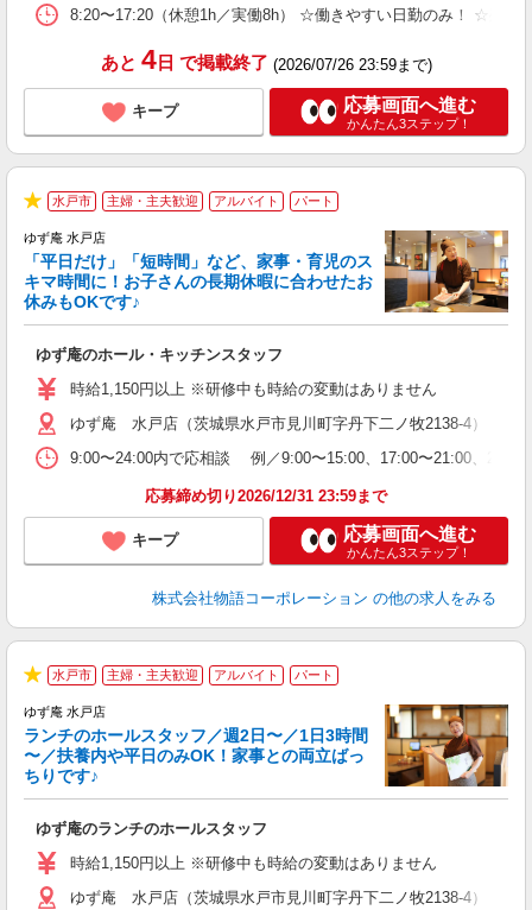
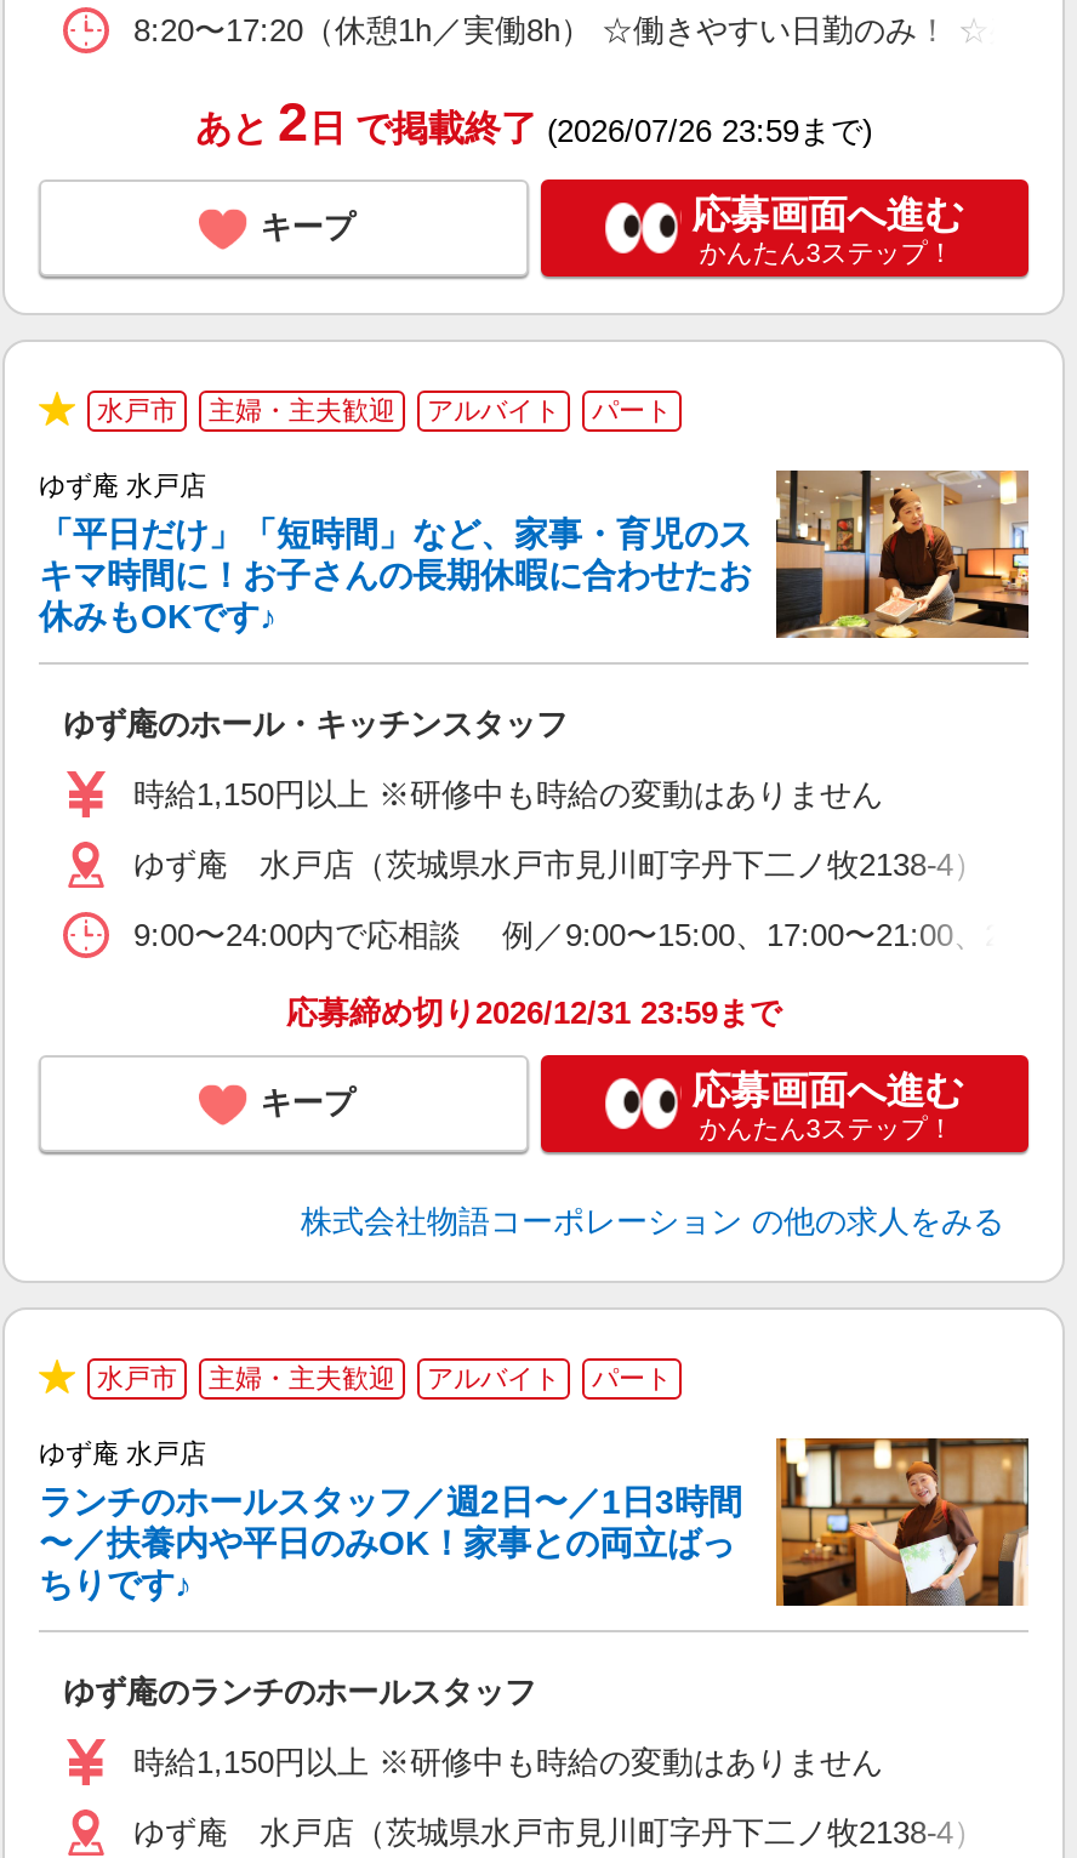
- あと 4日 で掲載終了(2026/07/26 23:59まで)
+ あと 2日 で掲載終了(2026/07/26 23:59まで)
